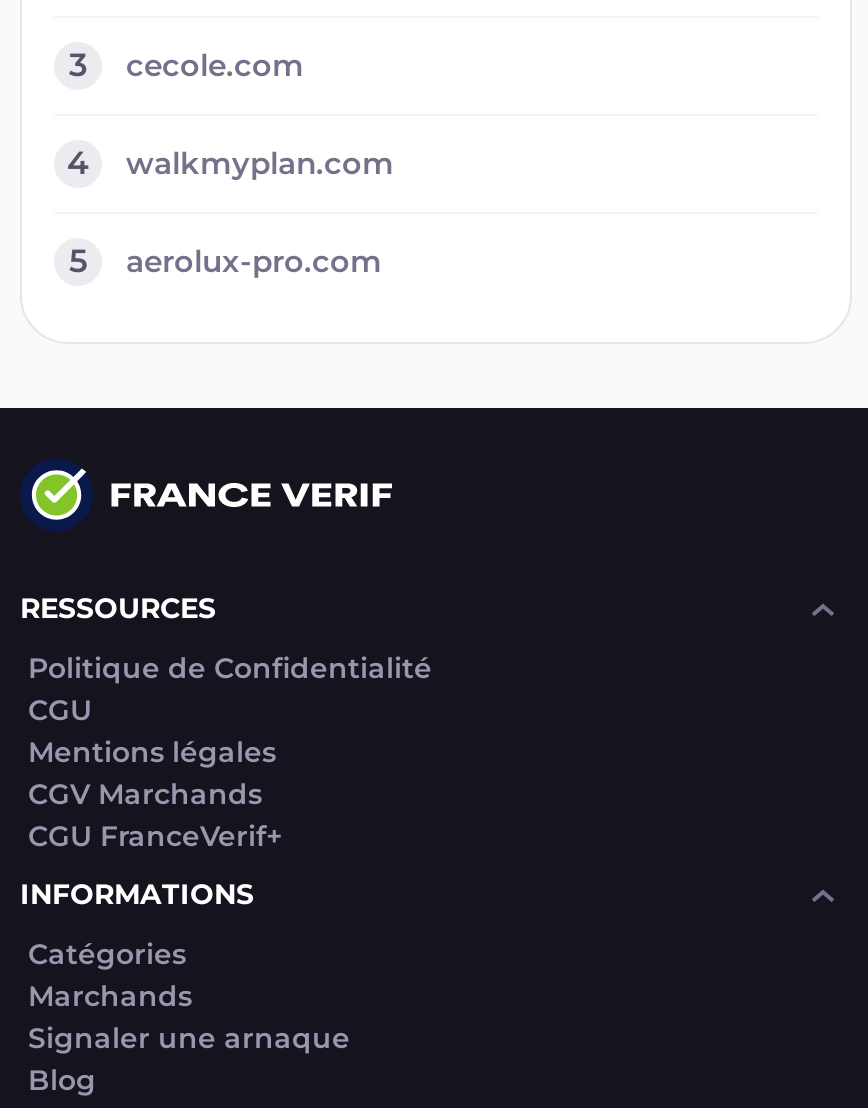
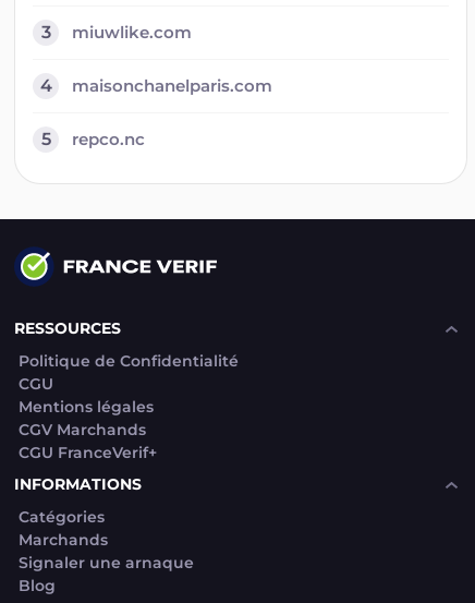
- cecole.com
+ miuwlike.com

- walkmyplan.com
+ maisonchanelparis.com

- aerolux-pro.com
+ repco.nc
